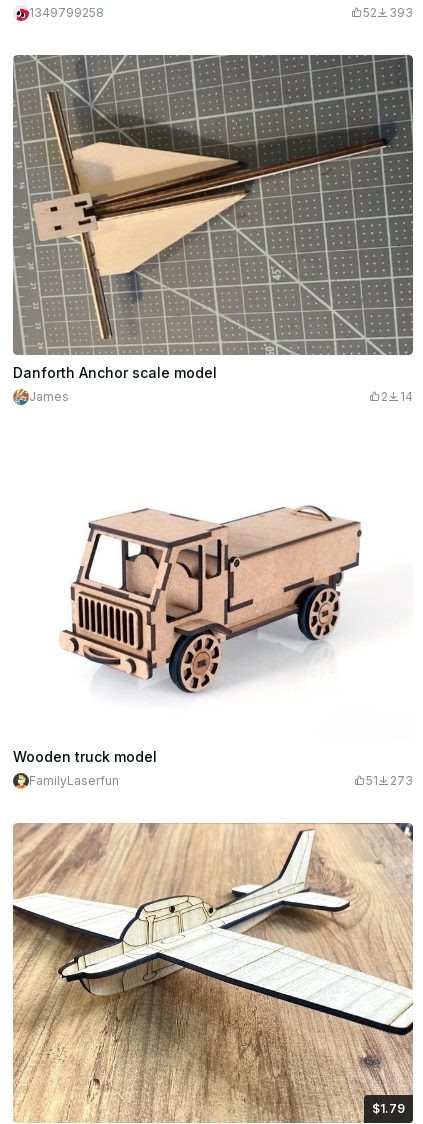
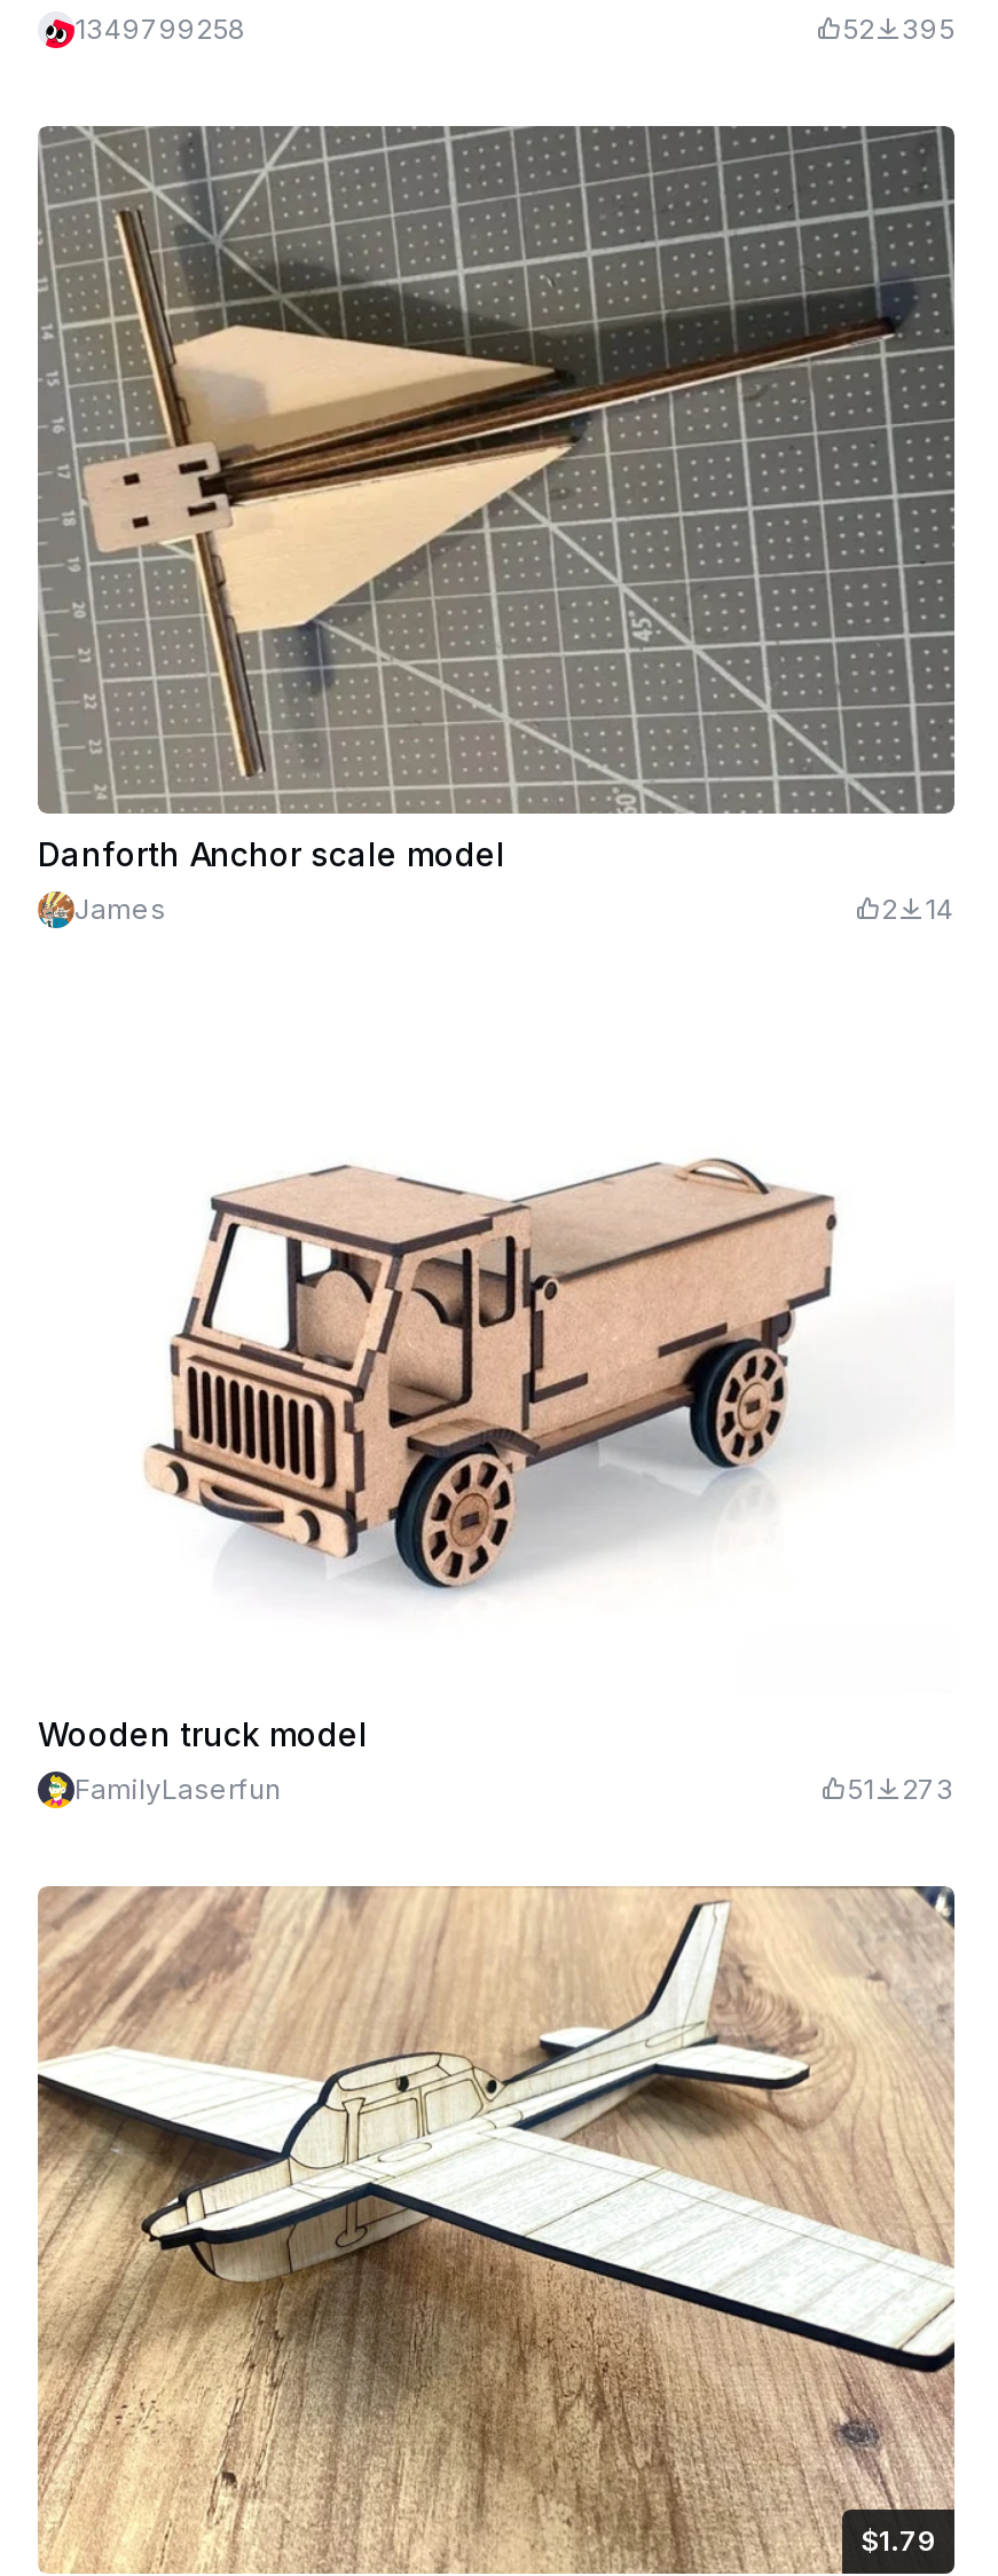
- 52 393
+ 52 395
